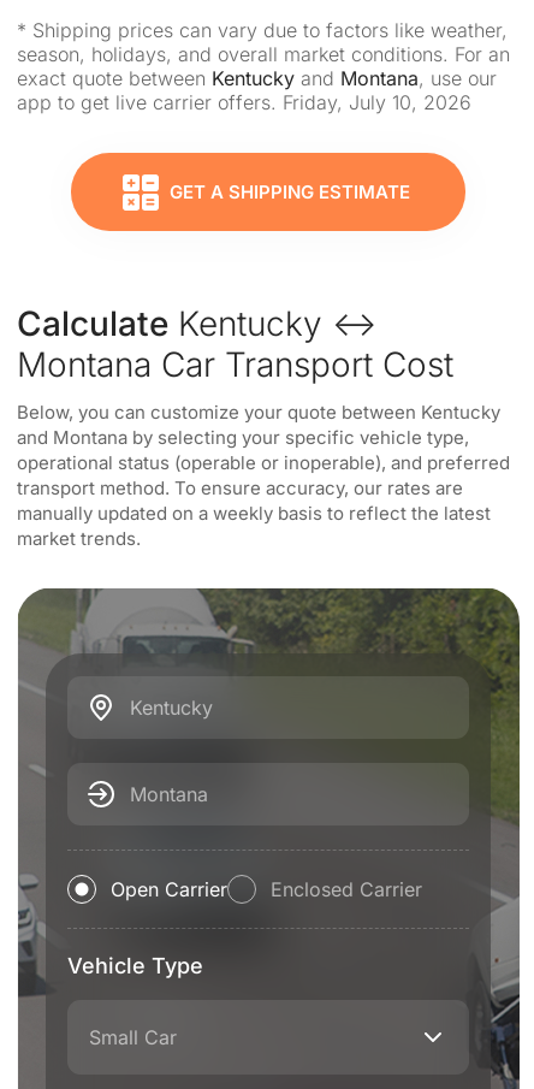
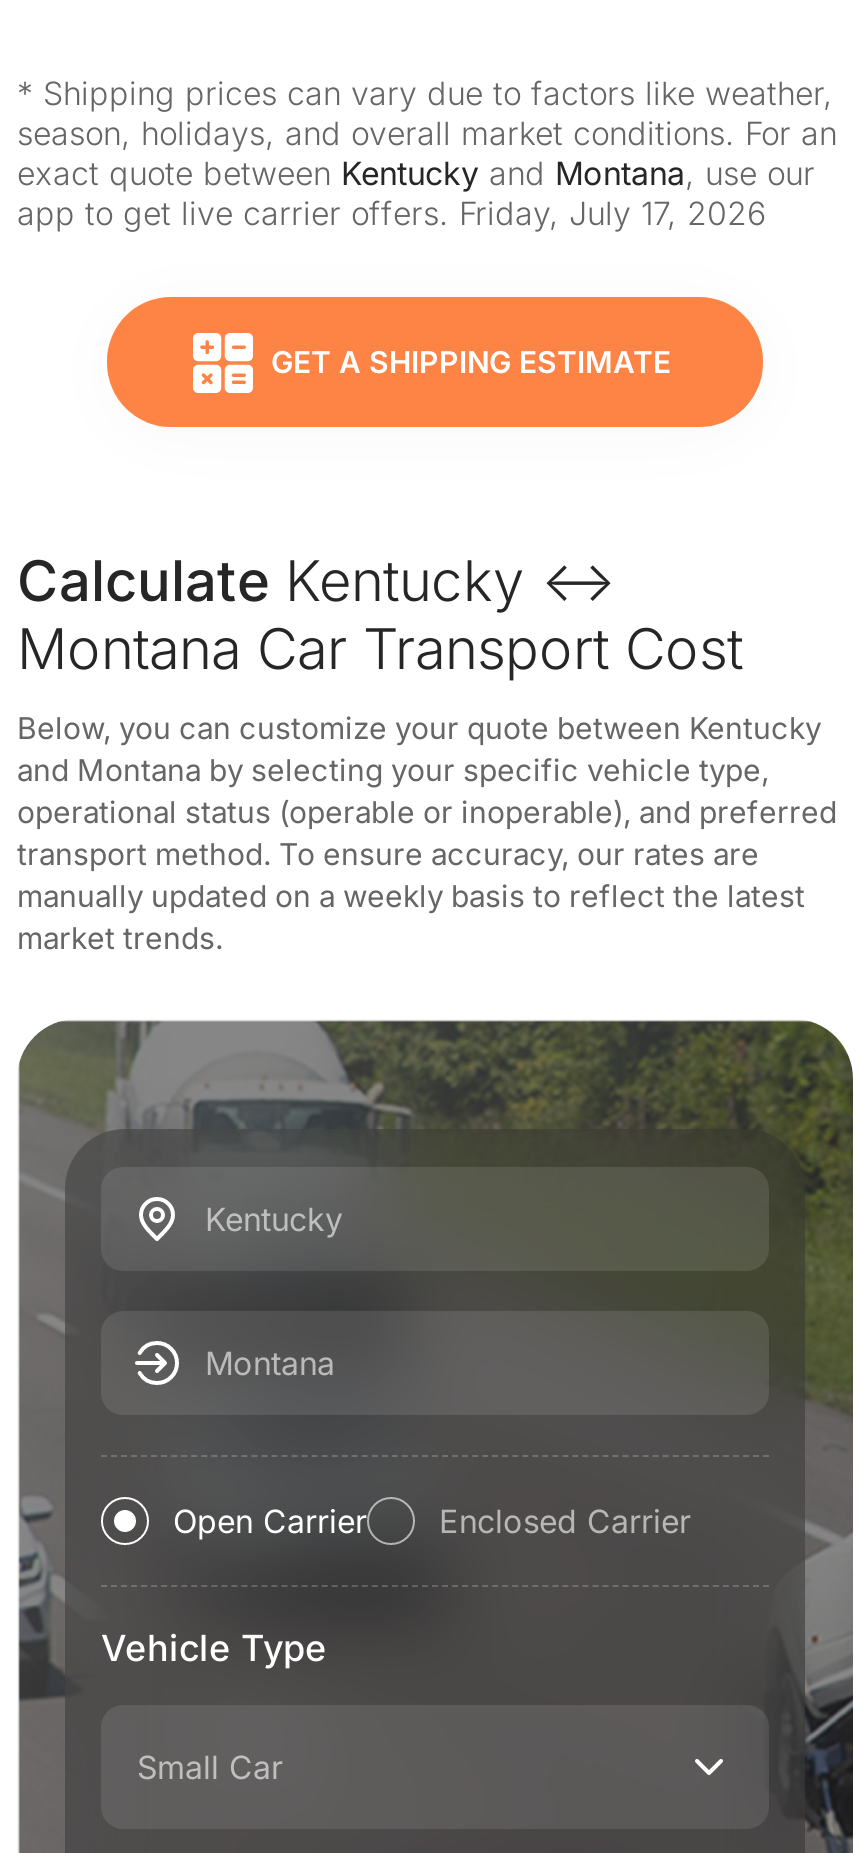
- app to get live carrier offers. Friday, July 10, 2026
+ app to get live carrier offers. Friday, July 17, 2026
